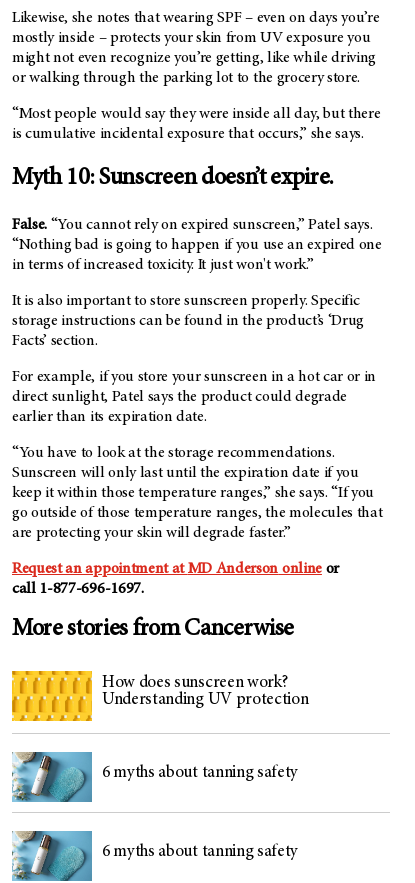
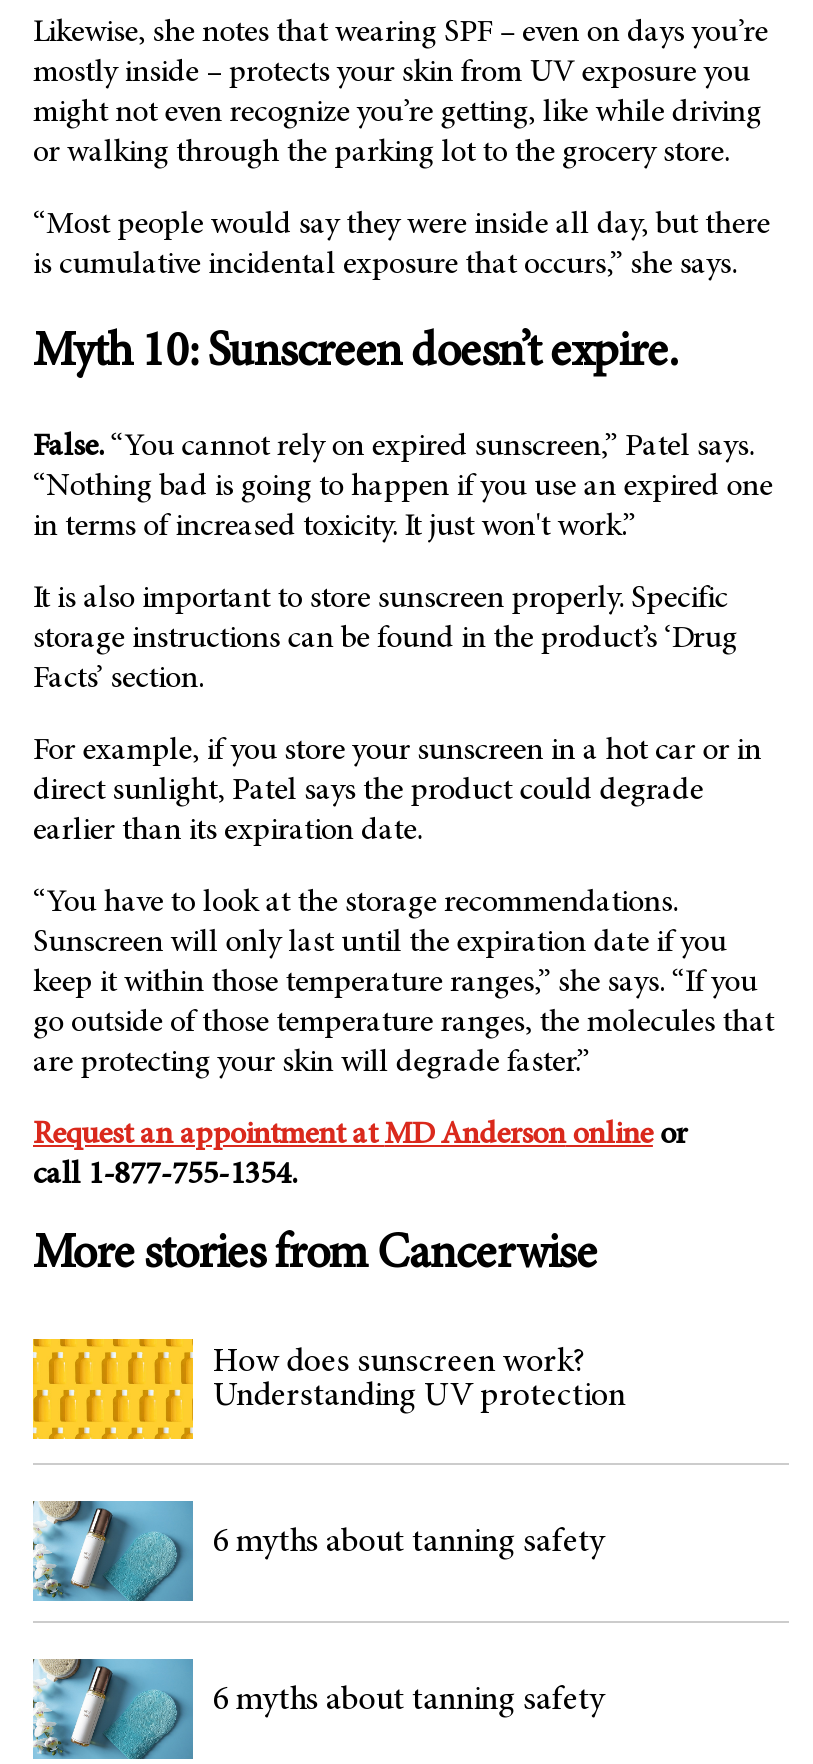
- call 1-877-696-1697.
+ call 1-877-755-1354.
